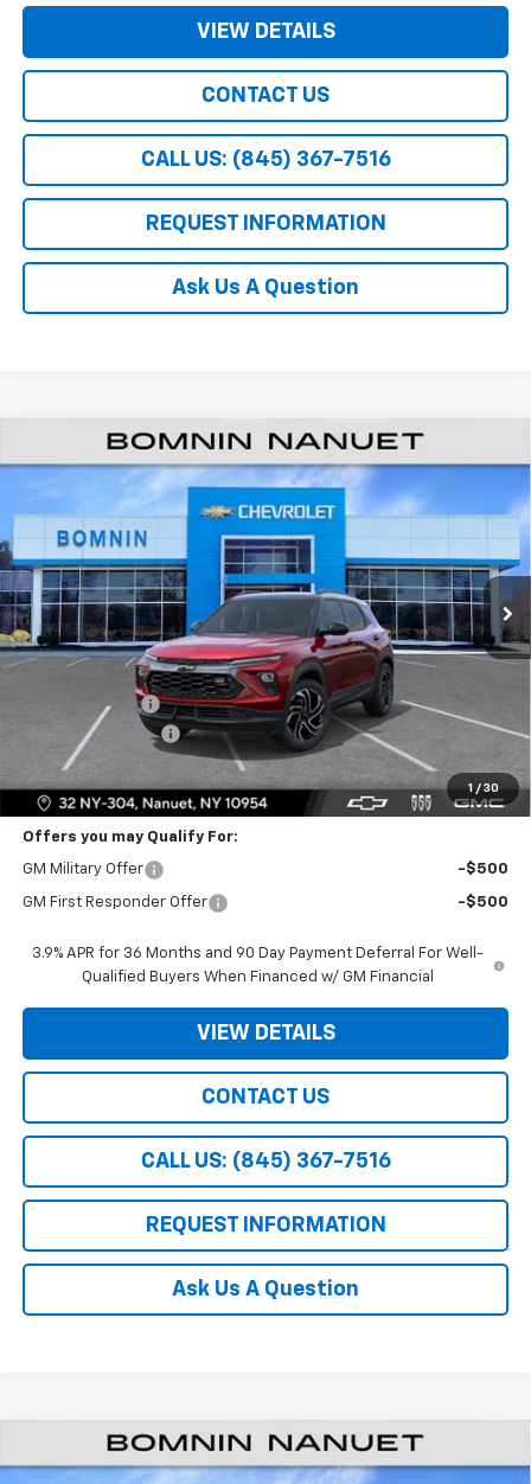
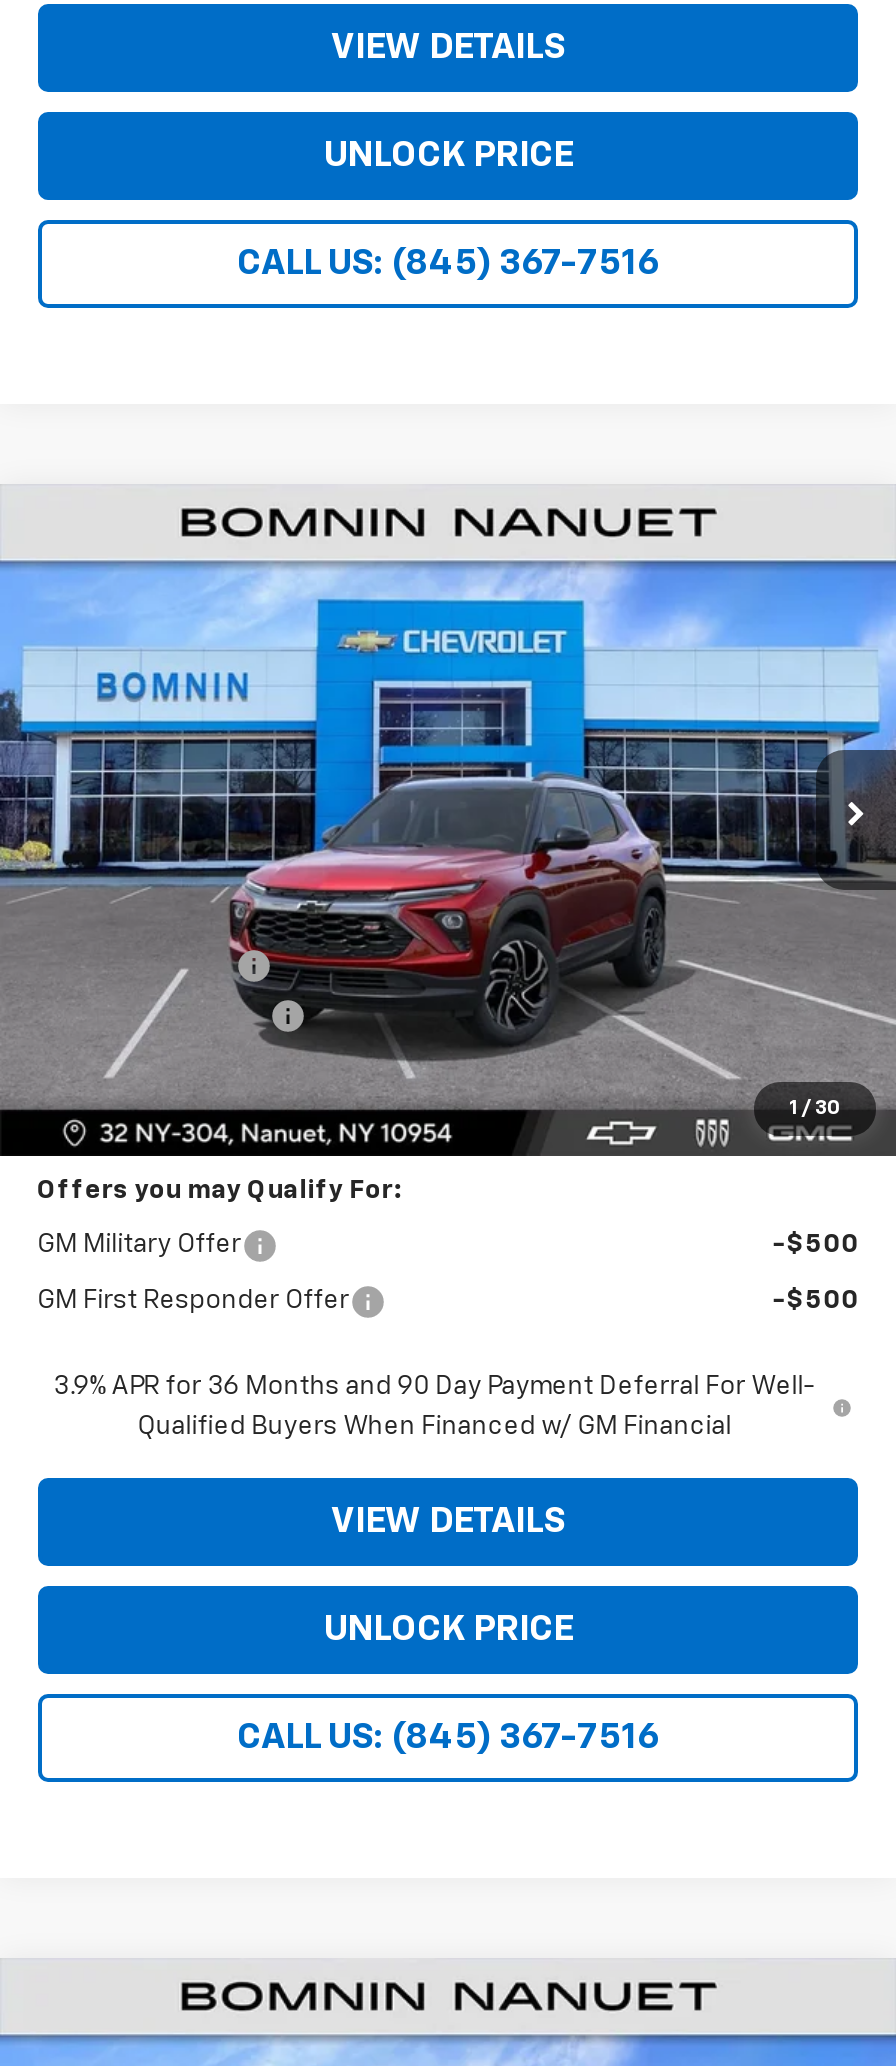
- CONTACT US
+ UNLOCK PRICE

- REQUEST INFORMATION
- Ask Us A Question

- CONTACT US
+ UNLOCK PRICE

- REQUEST INFORMATION
- Ask Us A Question
